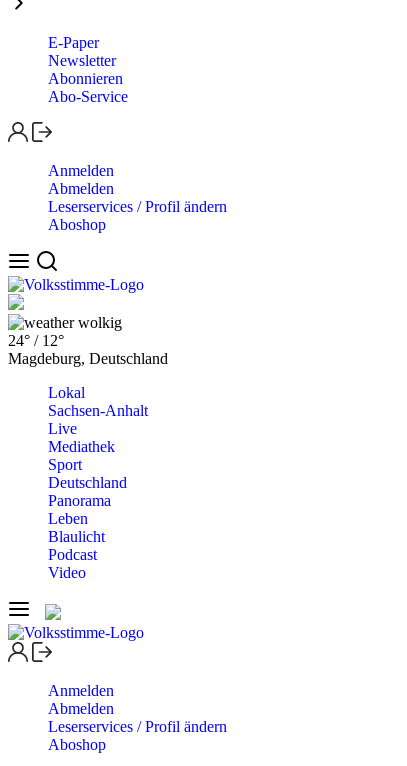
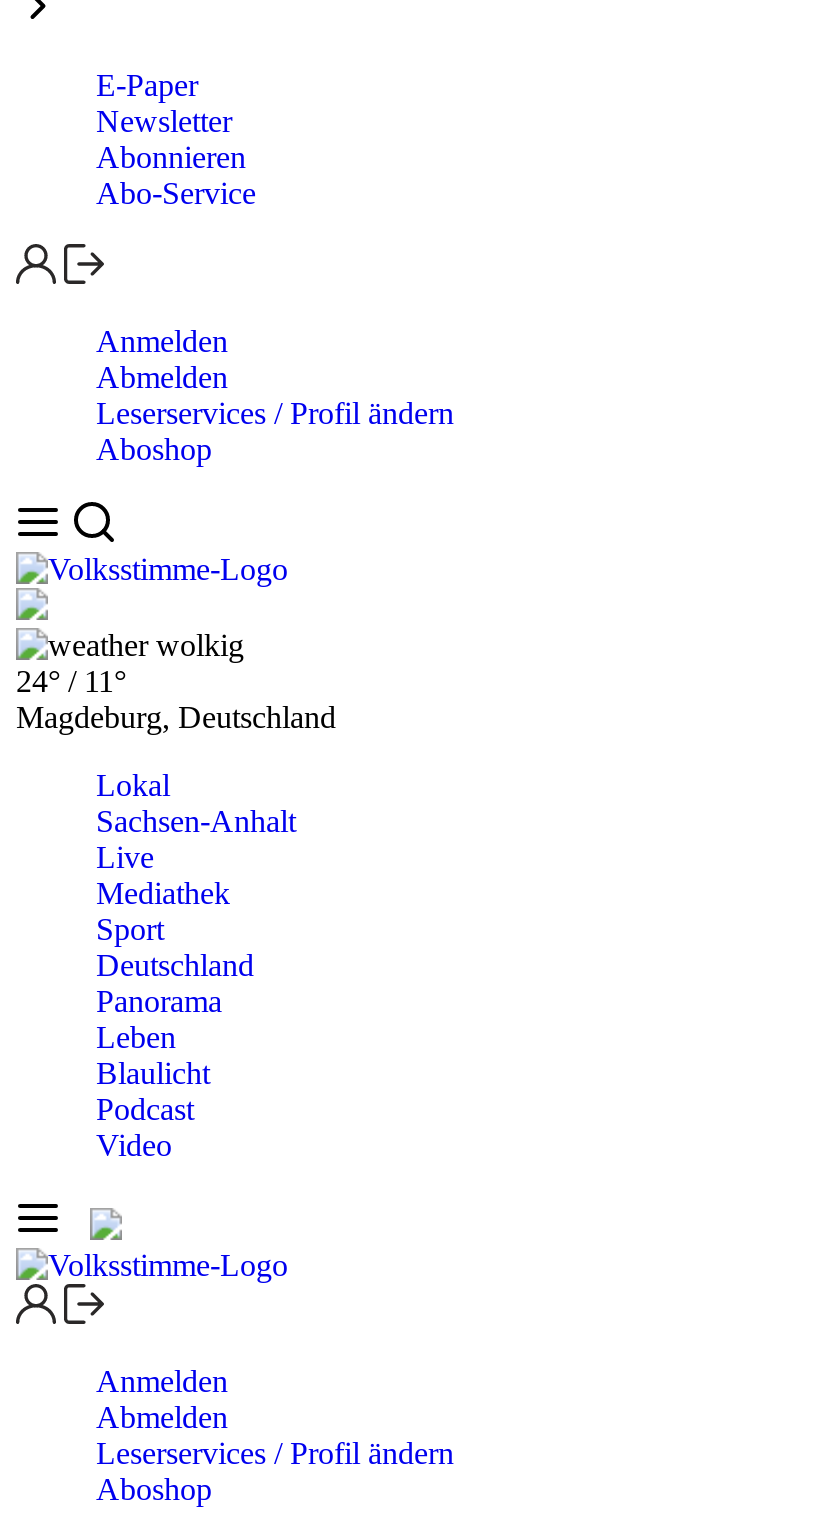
- 24° / 12°
+ 24° / 11°
